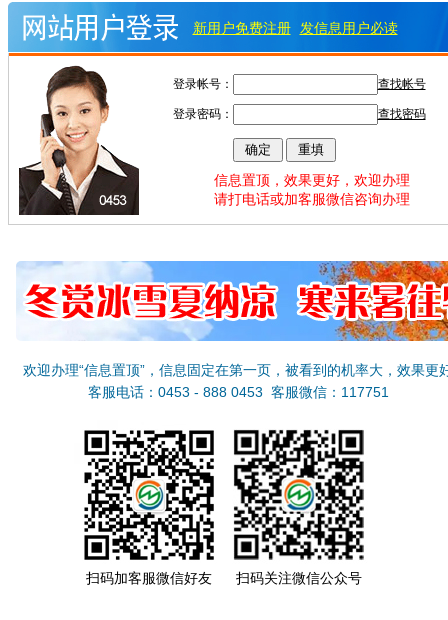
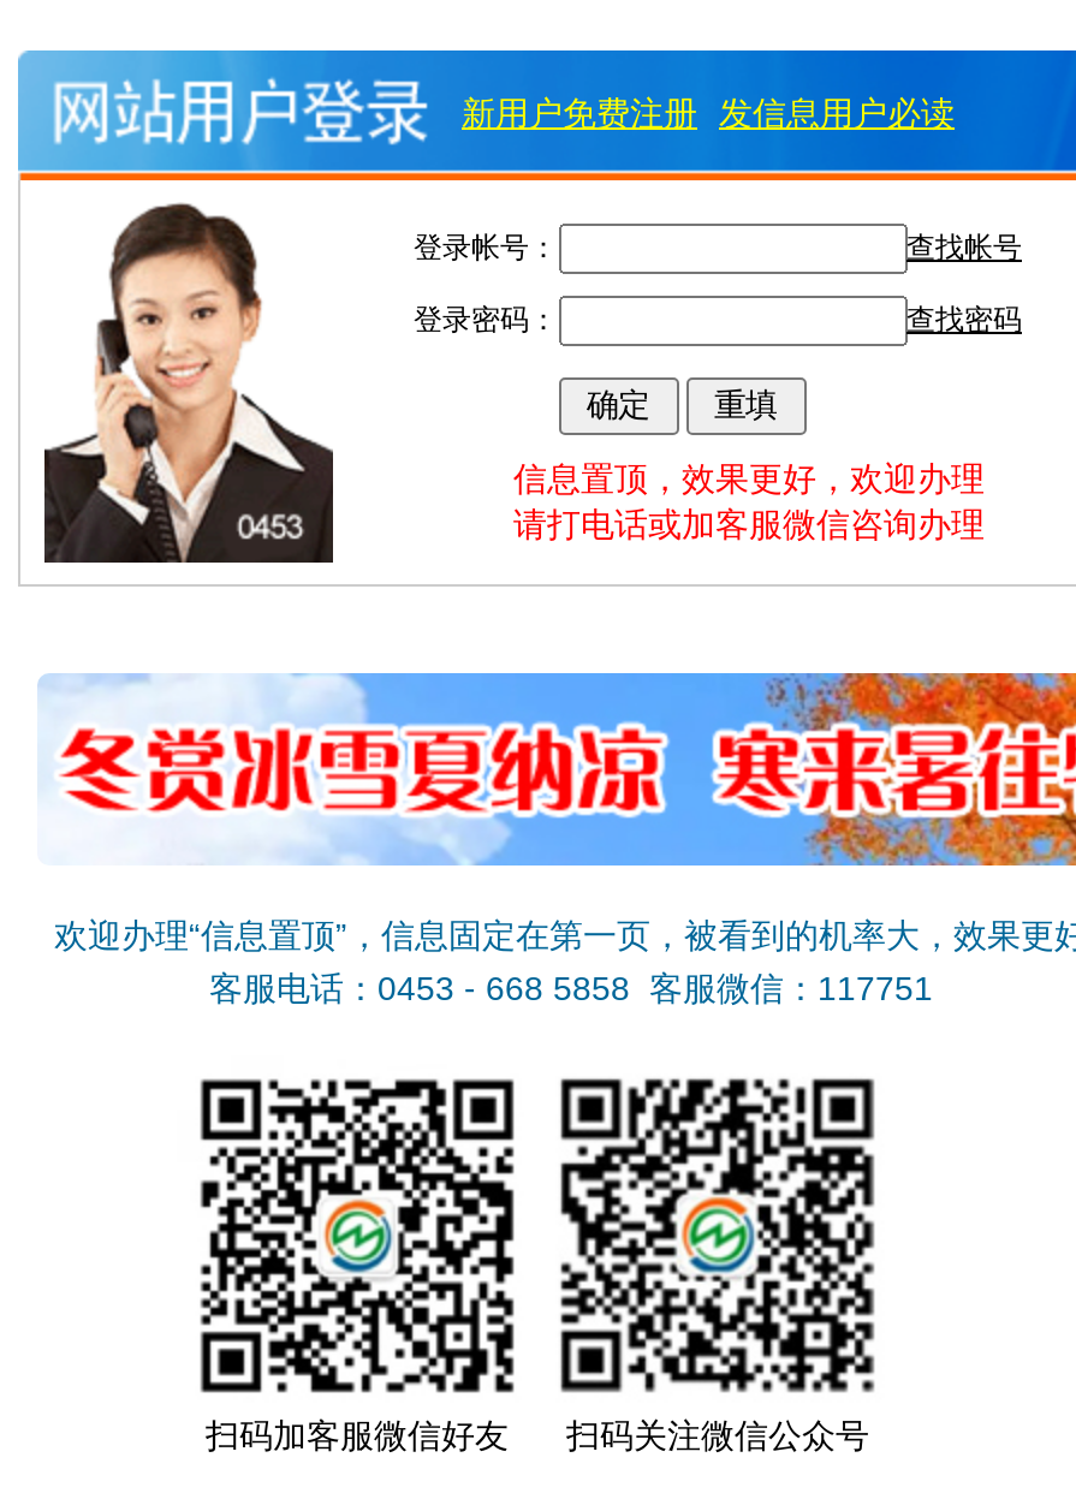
- 客服电话：0453 - 888 0453 客服微信：117751
+ 客服电话：0453 - 668 5858 客服微信：117751
